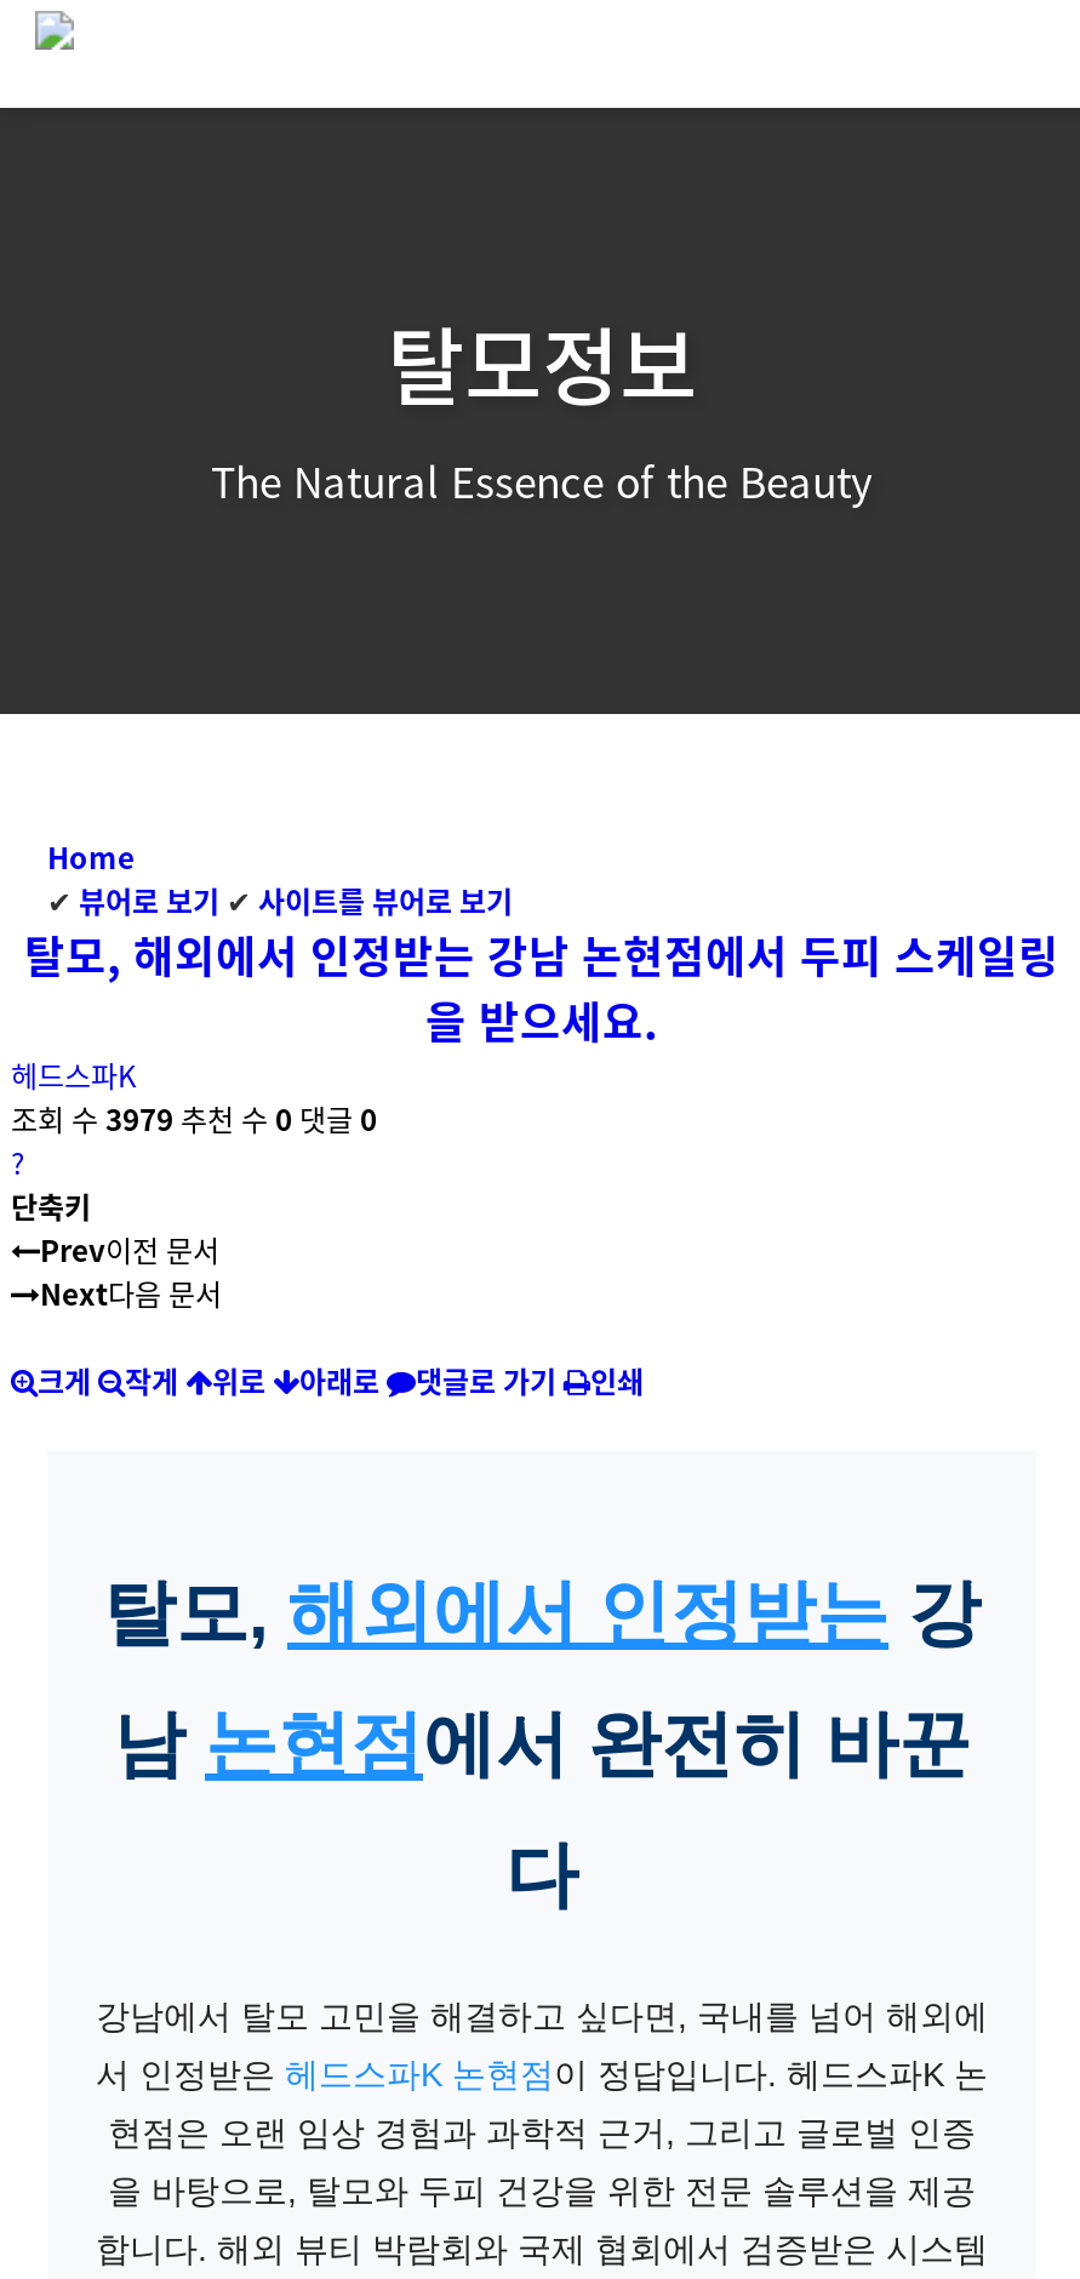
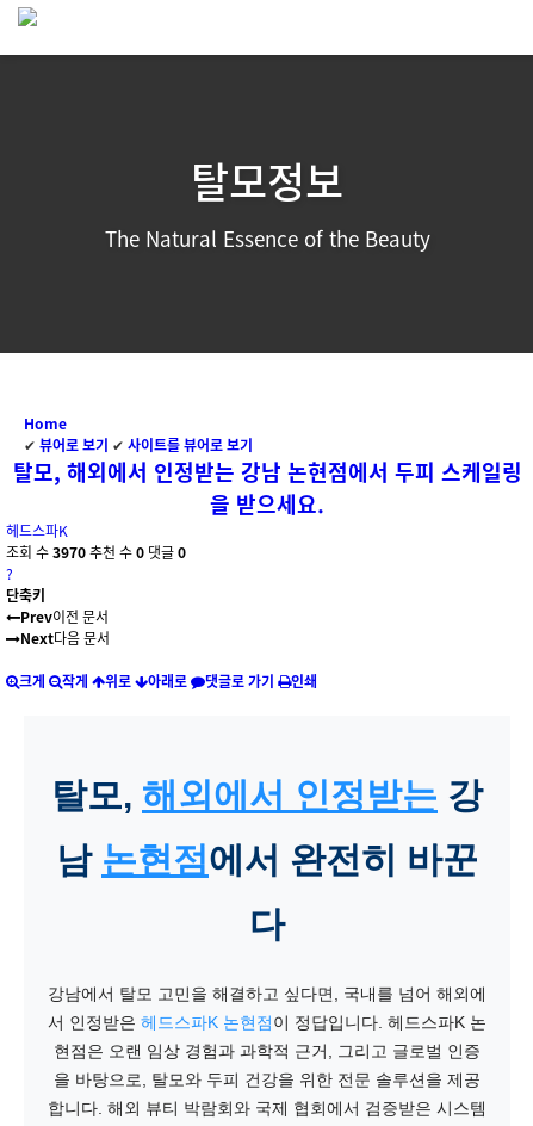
- 조회 수 3979 추천 수 0 댓글 0
+ 조회 수 3970 추천 수 0 댓글 0
